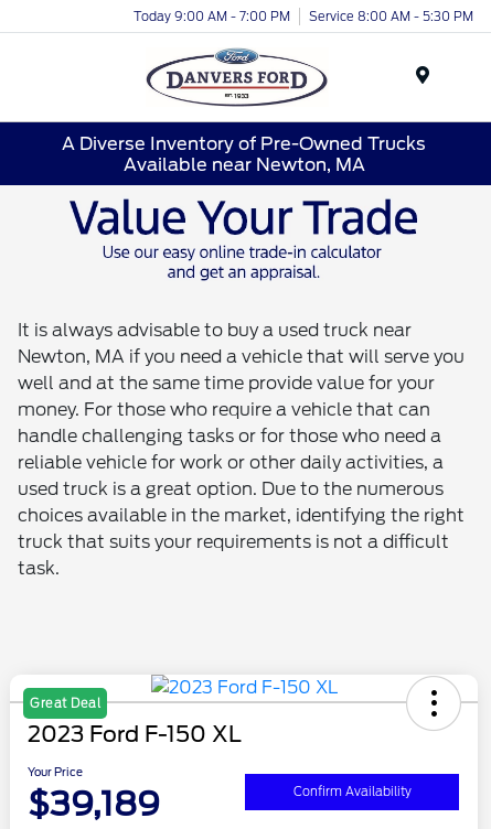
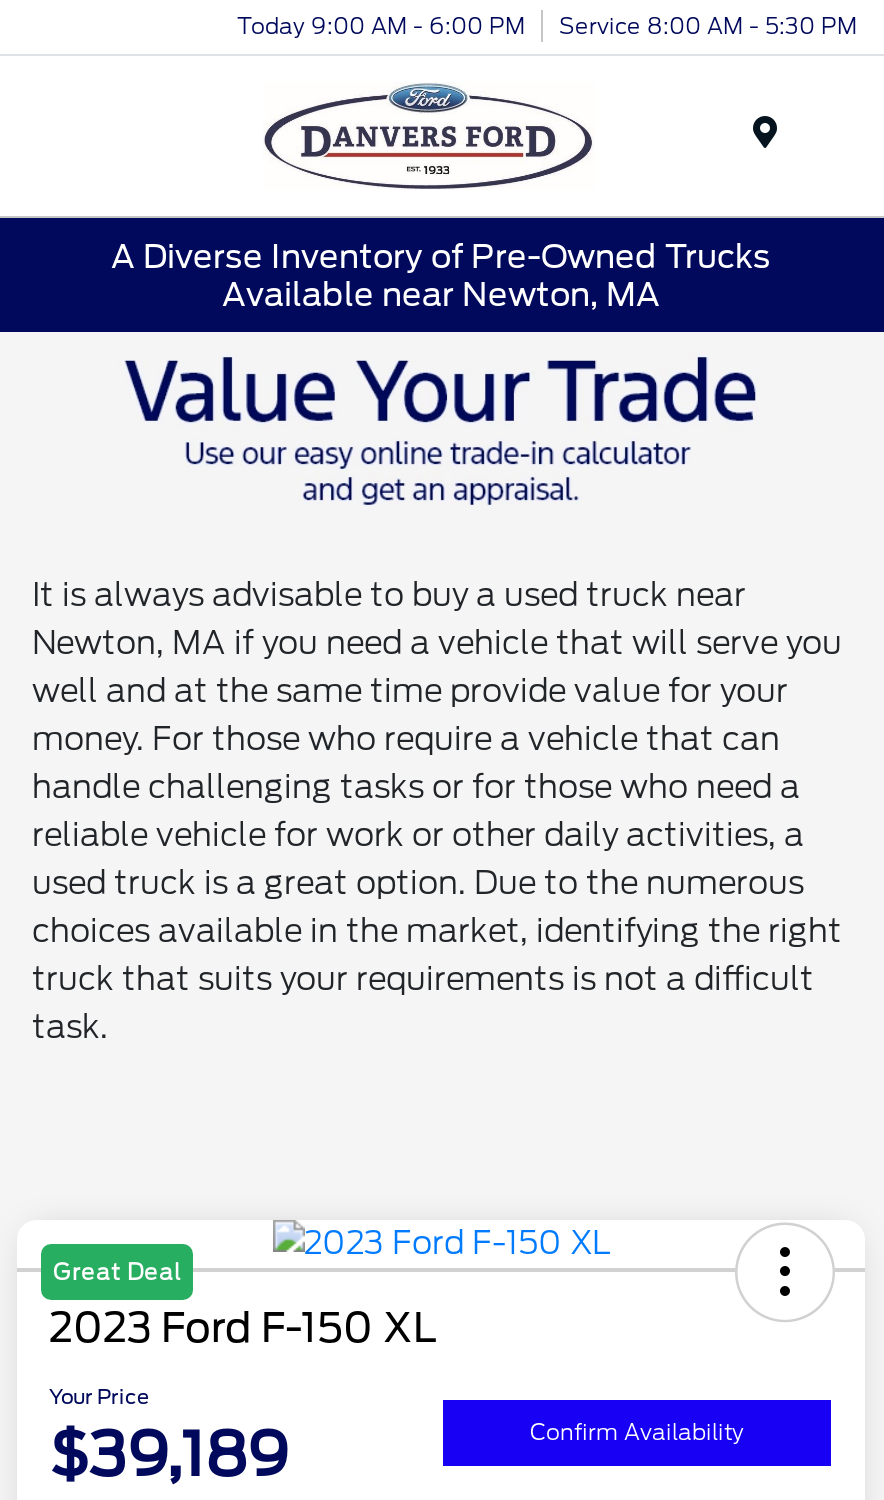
- Today 9:00 AM - 7:00 PM Service 8:00 AM - 5:30 PM
+ Today 9:00 AM - 6:00 PM Service 8:00 AM - 5:30 PM
